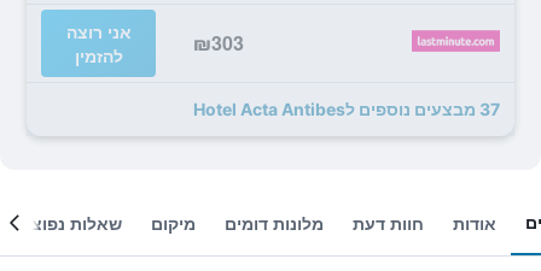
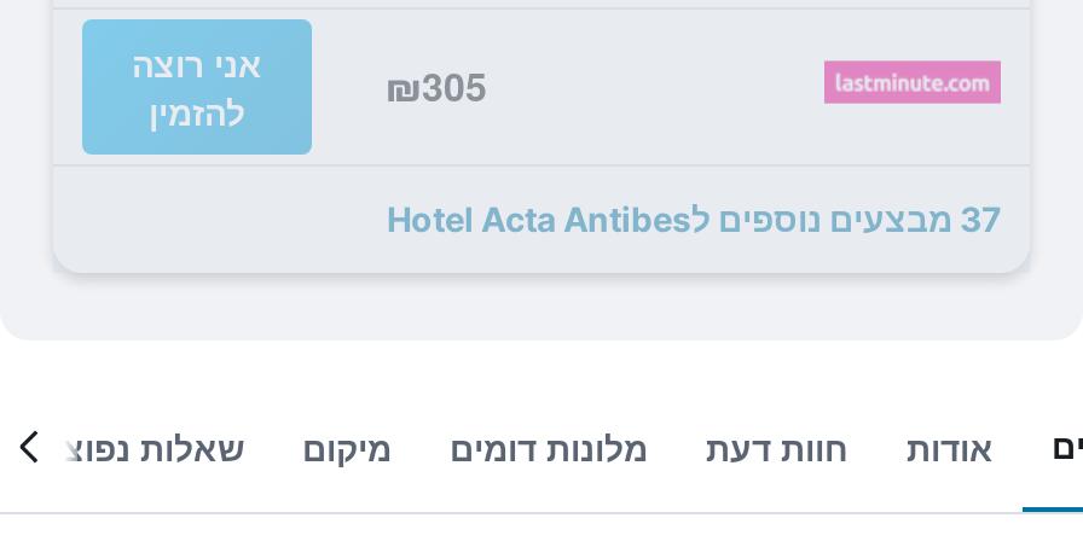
- ₪303
+ ₪305
